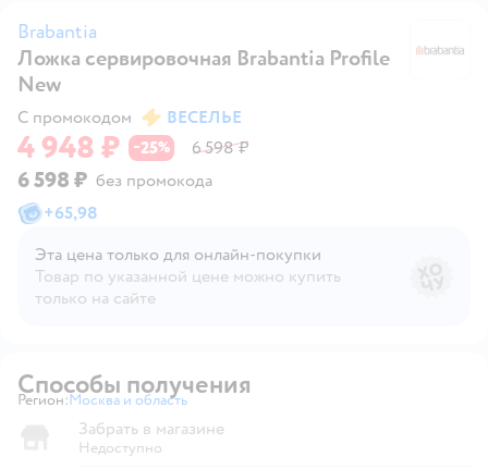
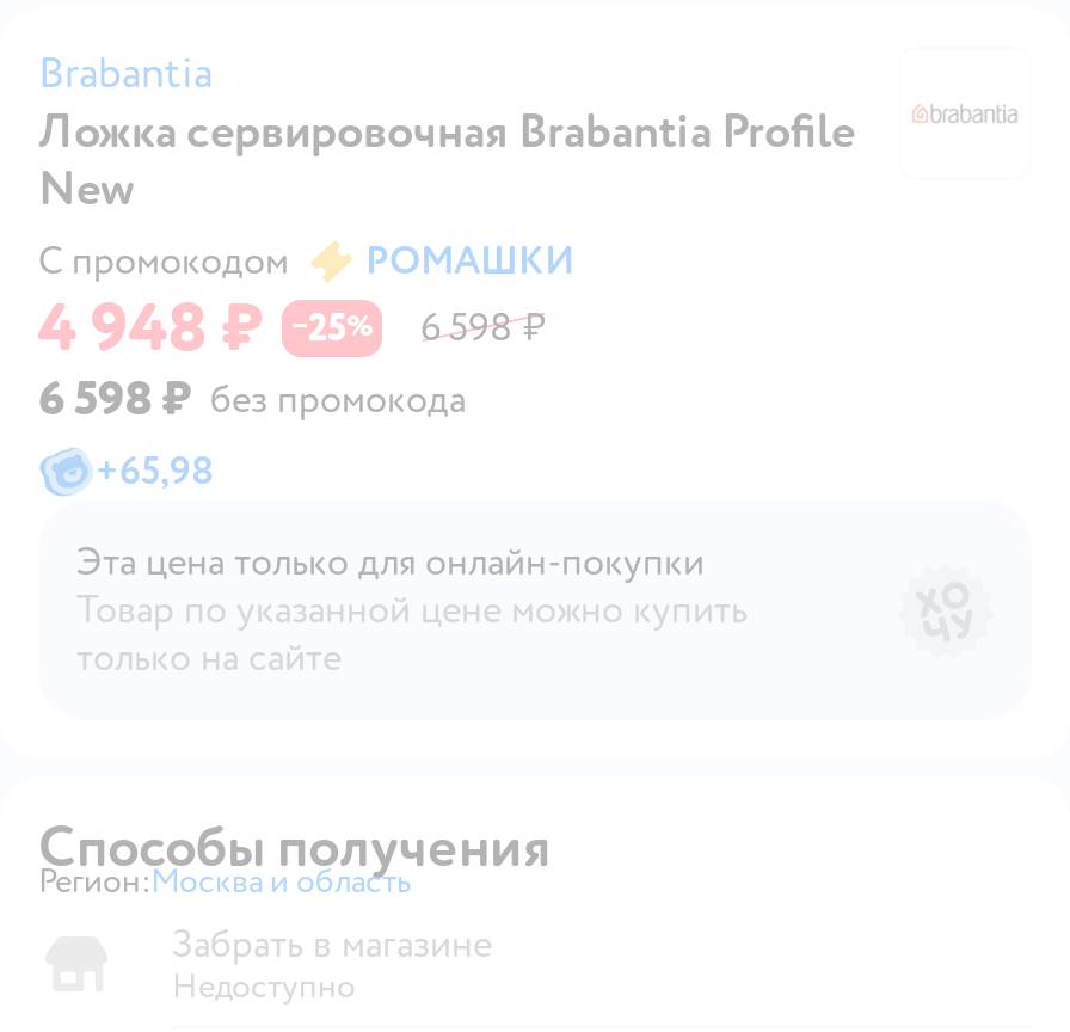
- ВЕСЕЛЬЕ
+ РОМАШКИ
